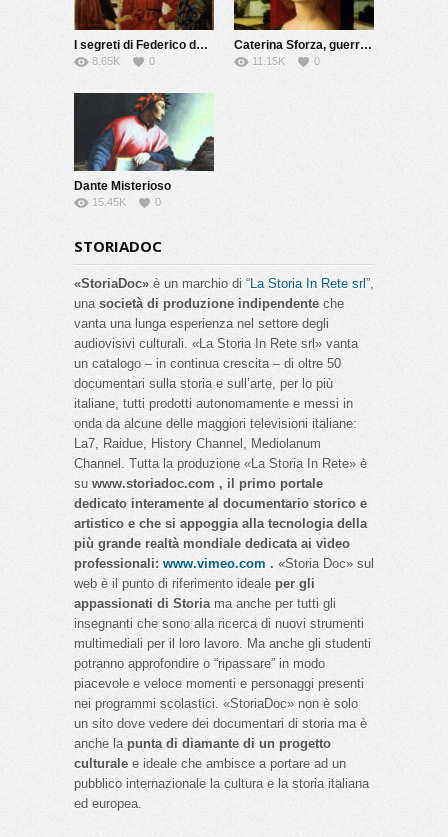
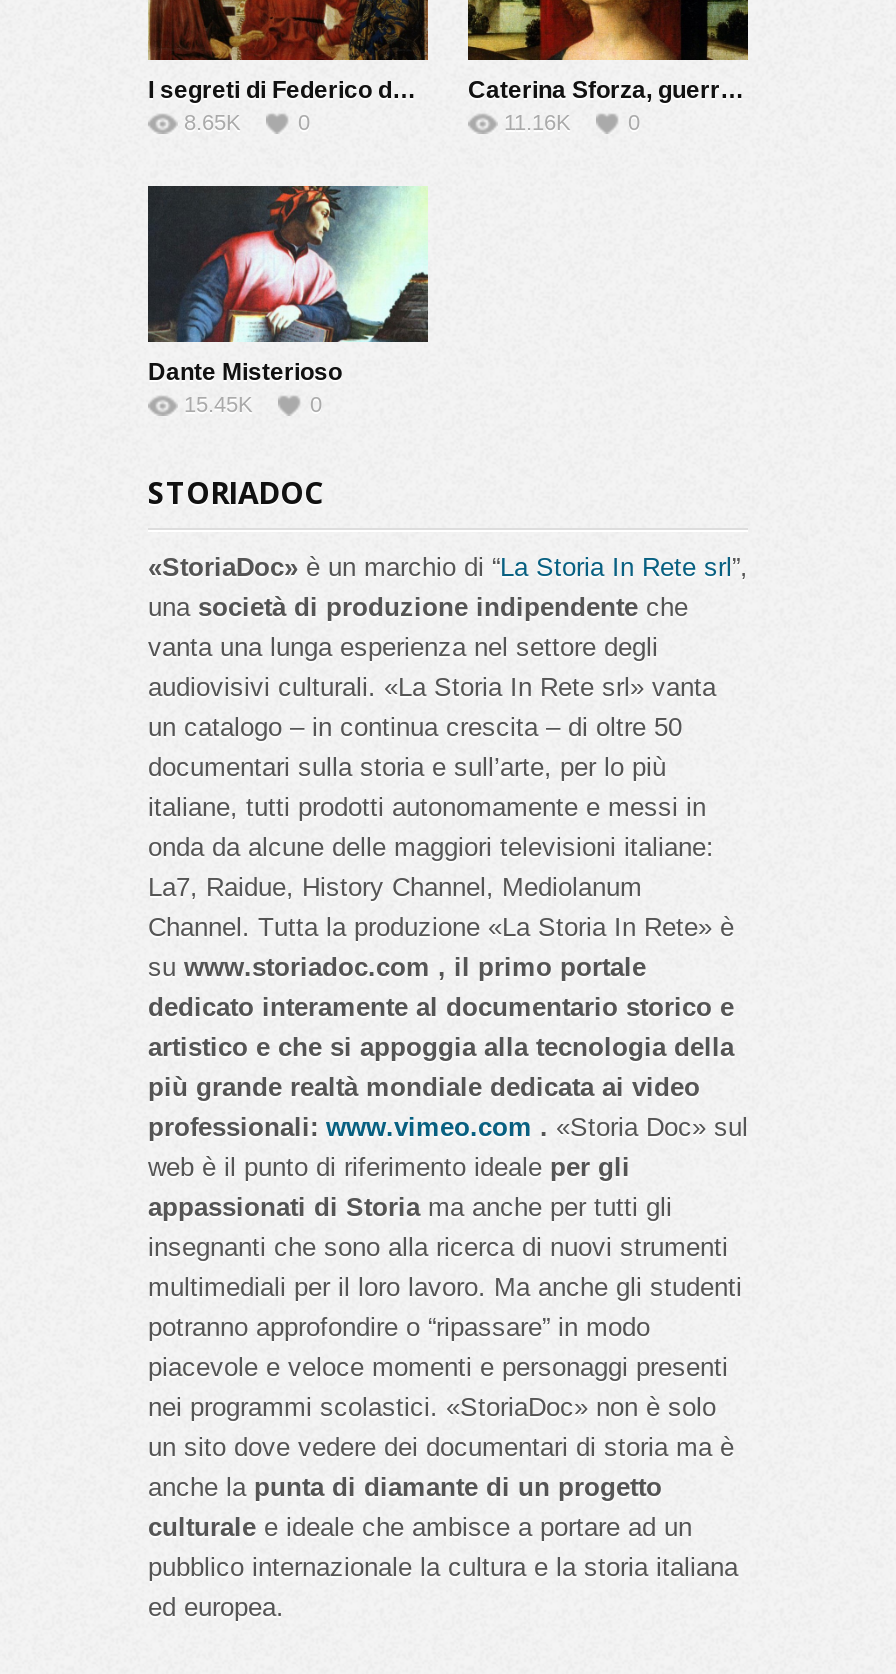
- 11.15K
+ 11.16K
